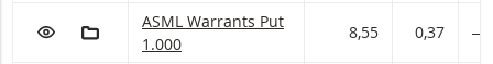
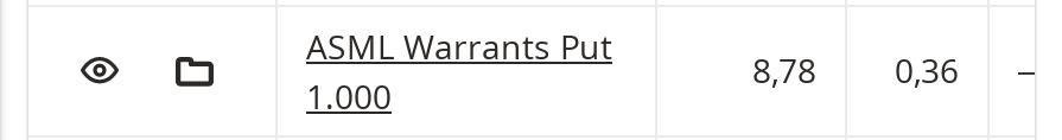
- 8,55
+ 8,78

- 0,37
+ 0,36
